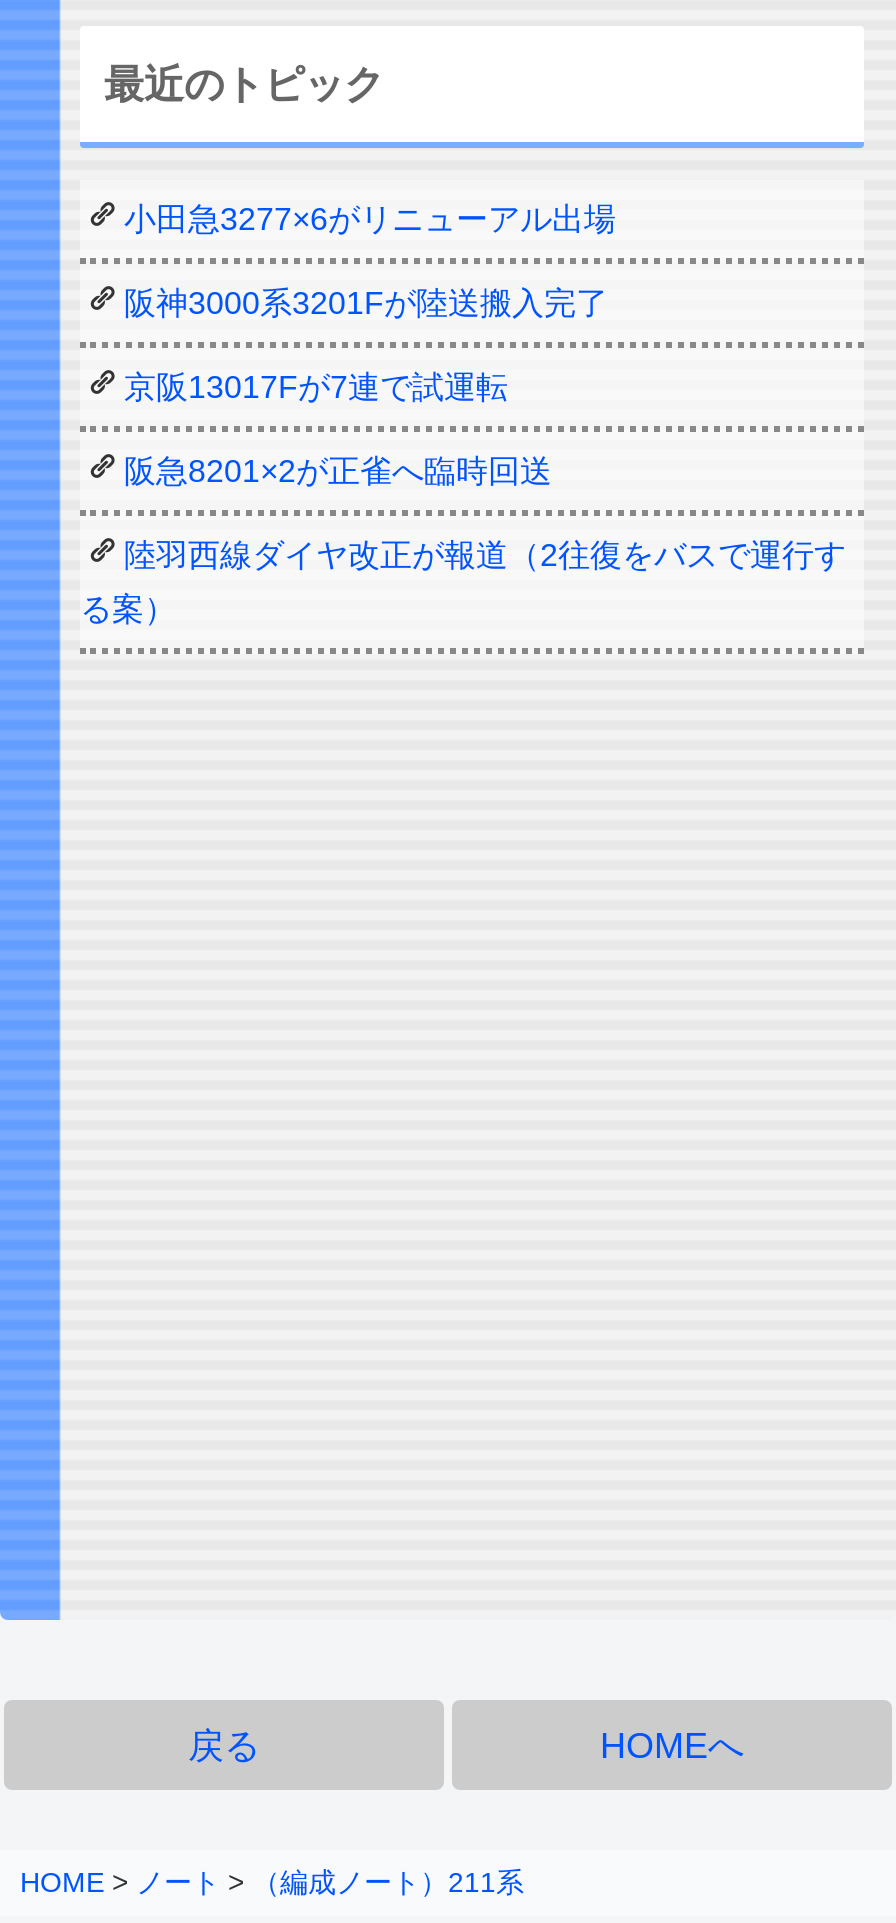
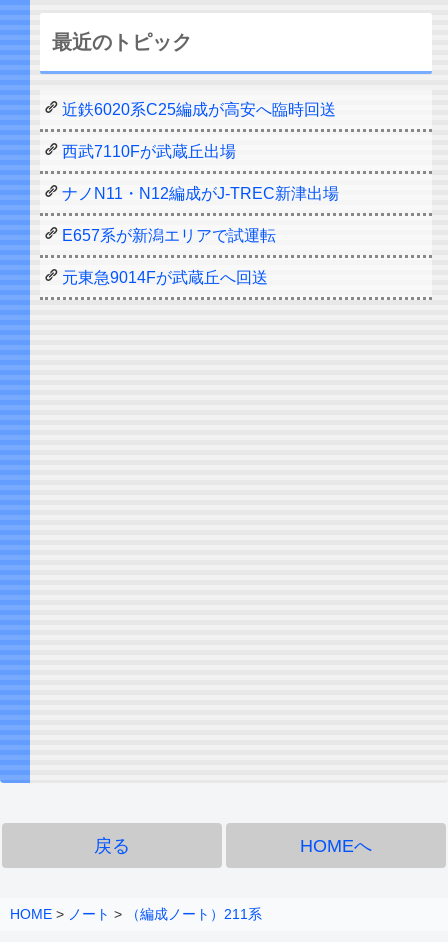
- 小田急3277×6がリニューアル出場
- 阪神3000系3201Fが陸送搬入完了
- 京阪13017Fが7連で試運転
- 阪急8201×2が正雀へ臨時回送
- 陸羽西線ダイヤ改正が報道（2往復をバスで運行す
- る案）
+ 近鉄6020系C25編成が高安へ臨時回送
+ 西武7110Fが武蔵丘出場
+ ナノN11・N12編成がJ-TREC新津出場
+ E657系が新潟エリアで試運転
+ 元東急9014Fが武蔵丘へ回送
